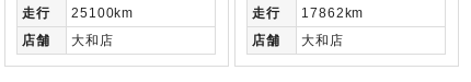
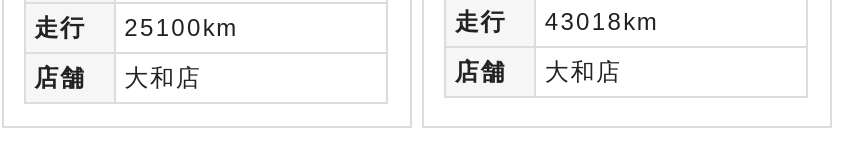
- 走行 17862km
+ 走行 43018km
